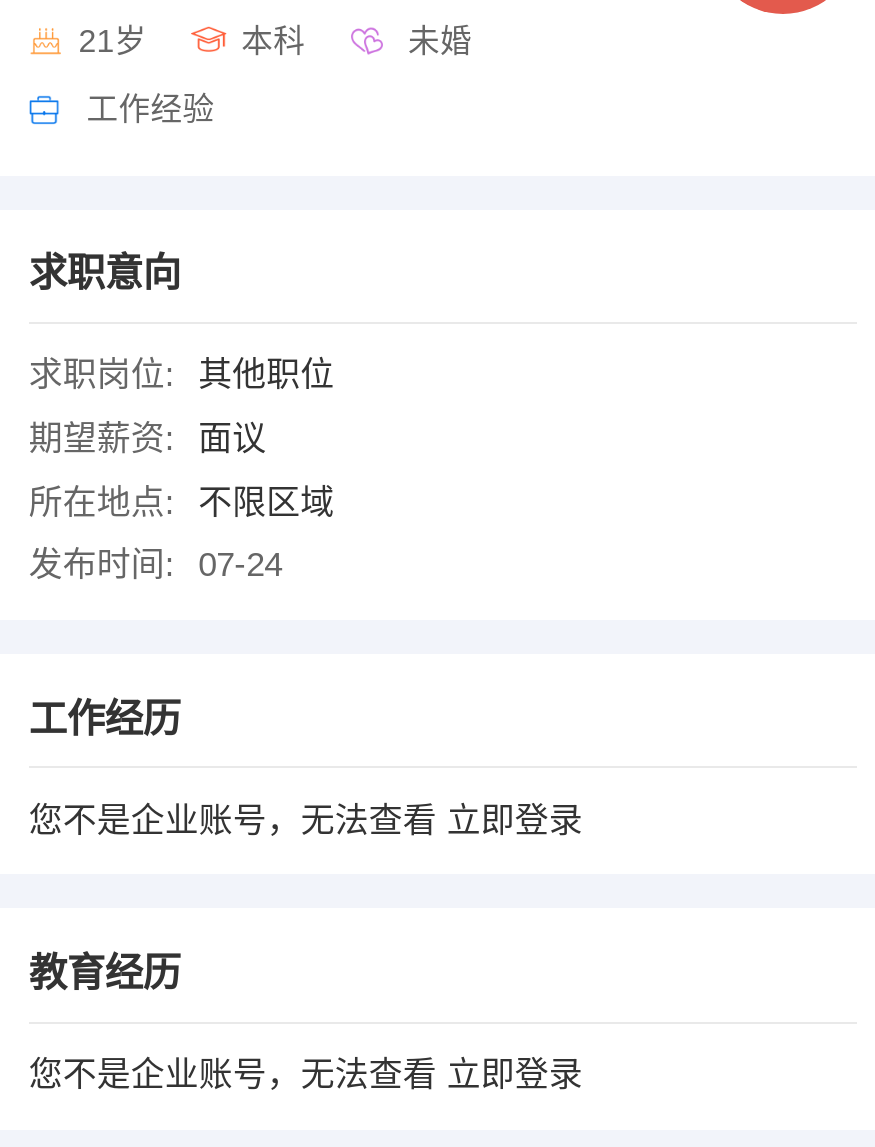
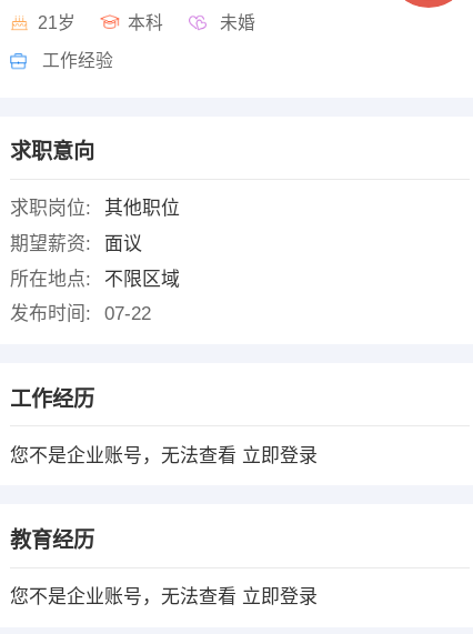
- 发布时间: 07-24
+ 发布时间: 07-22
